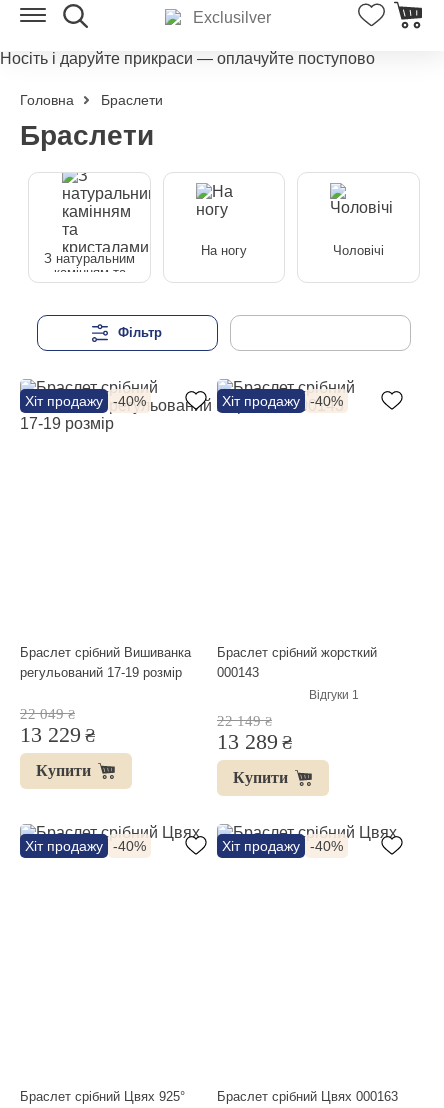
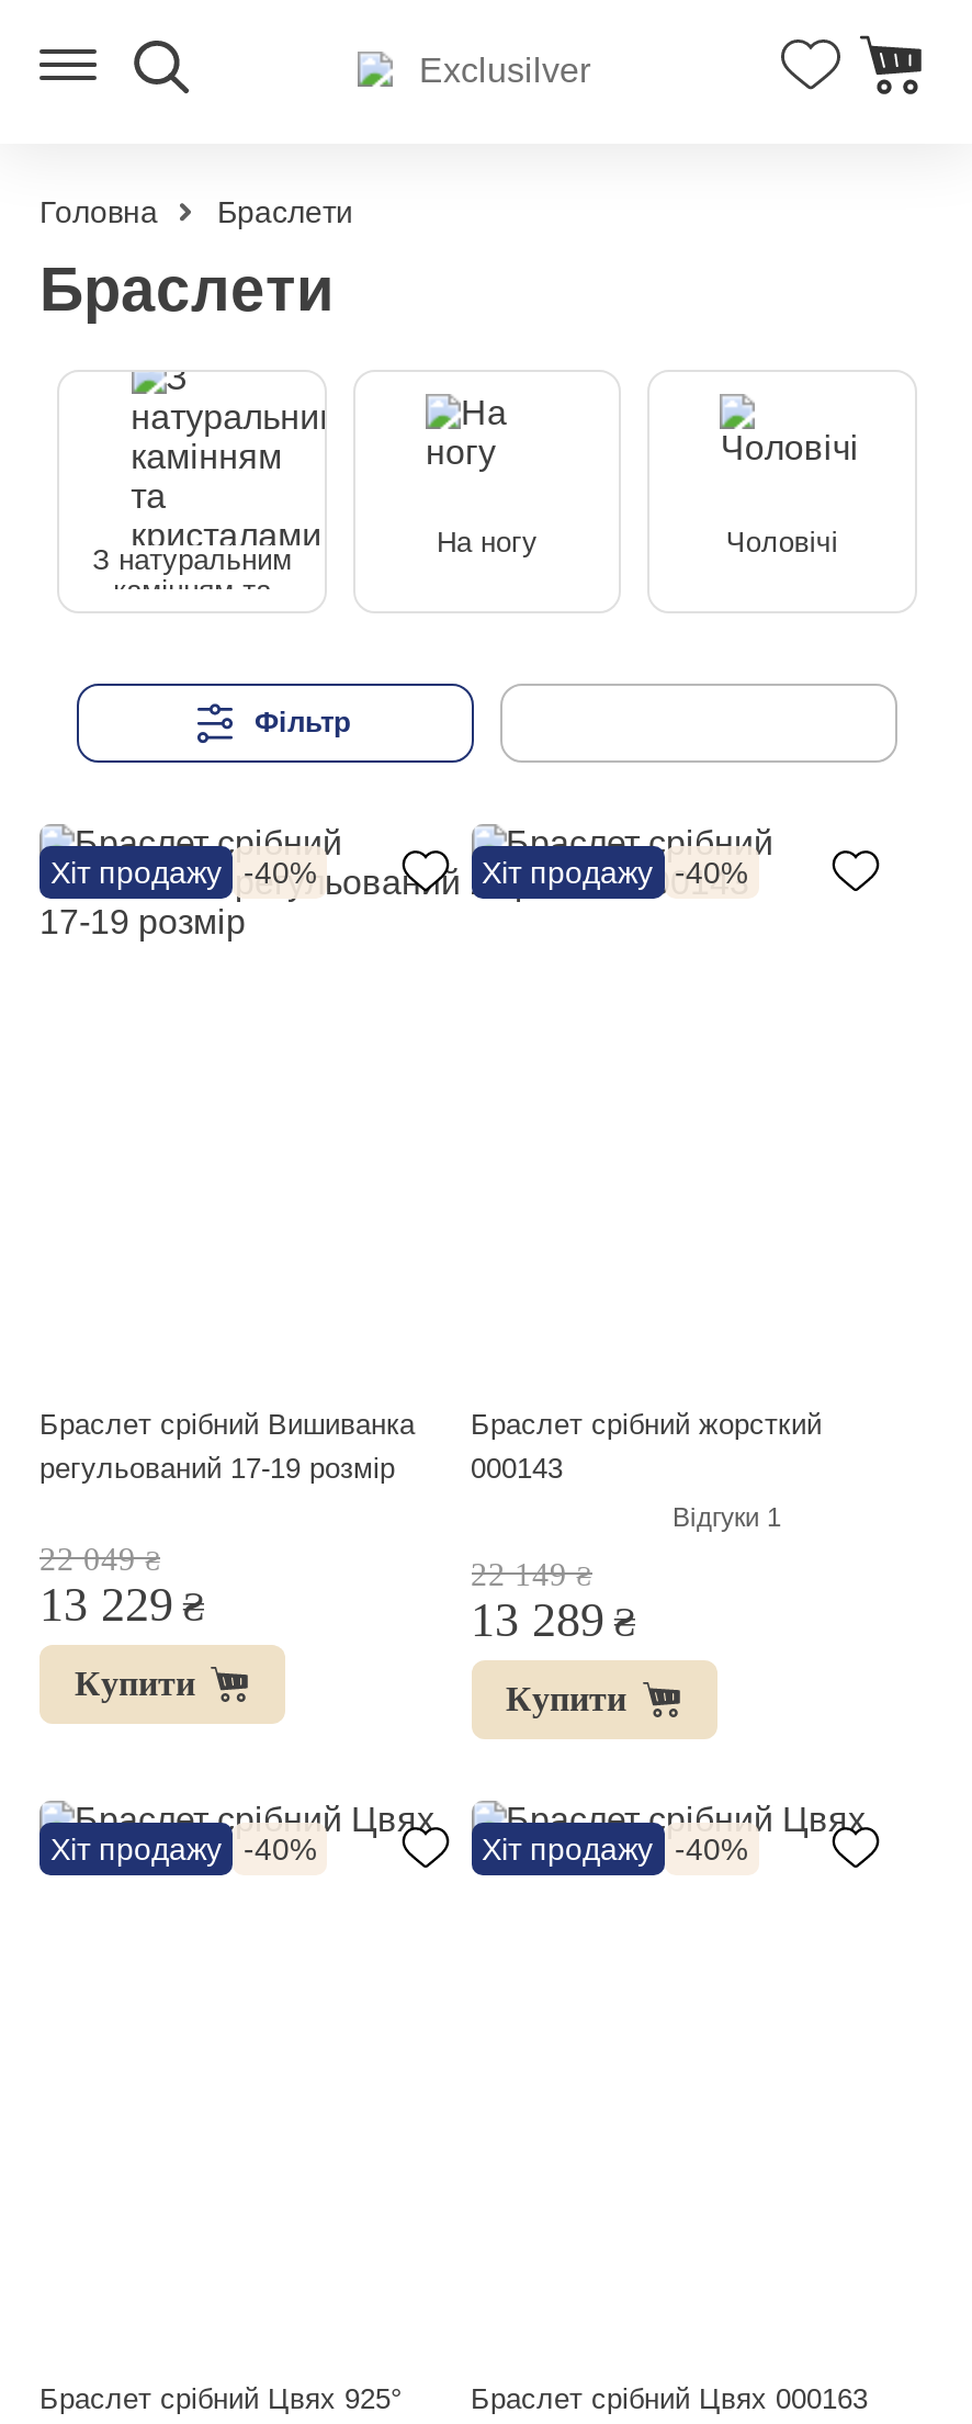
- Носіть і даруйте прикраси — оплачуйте поступово
